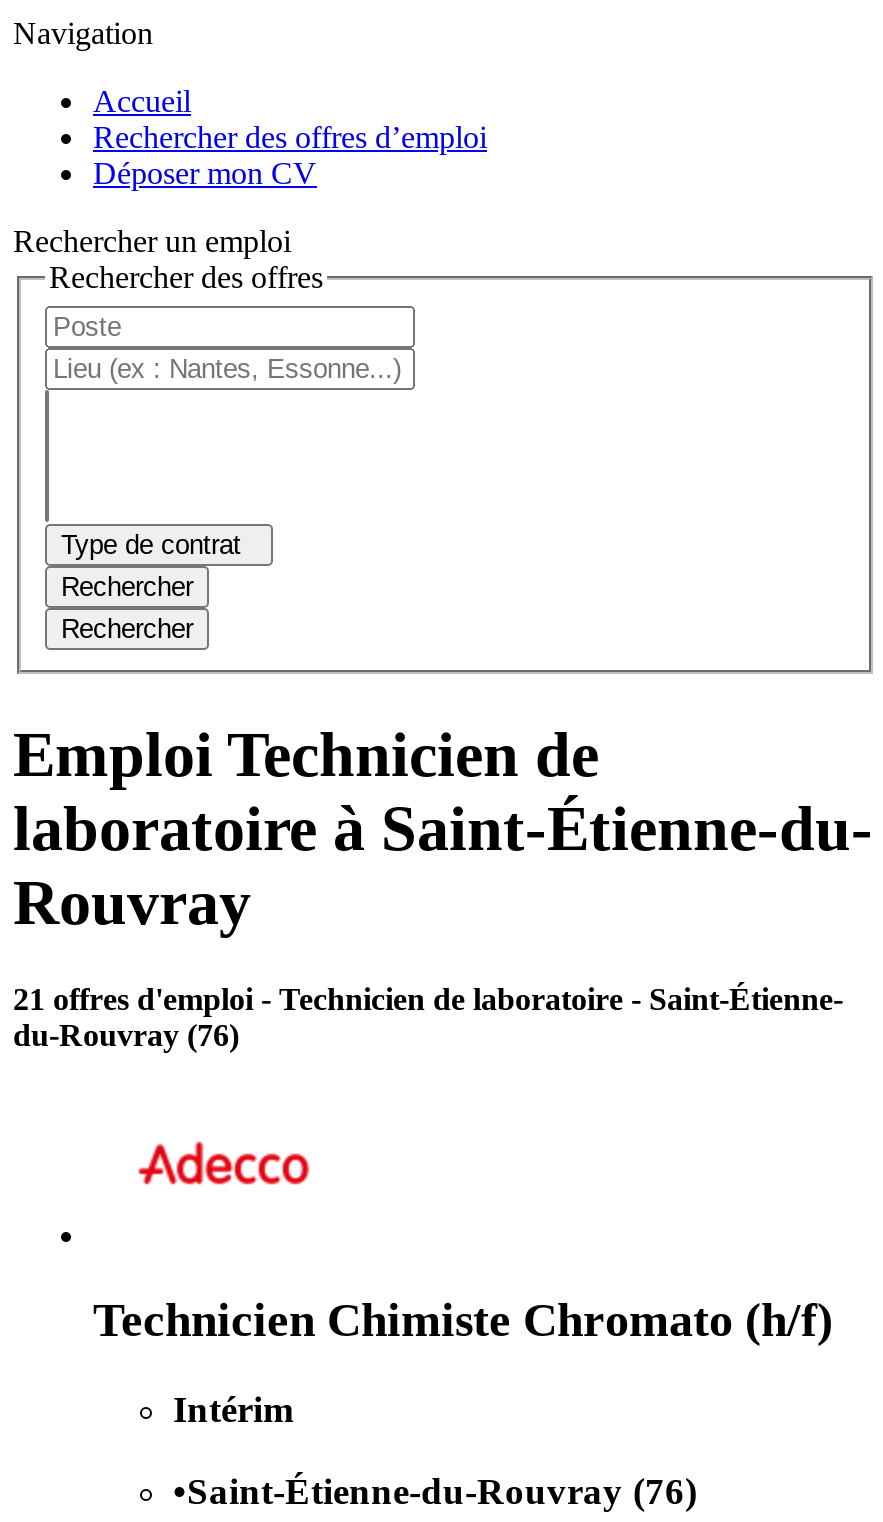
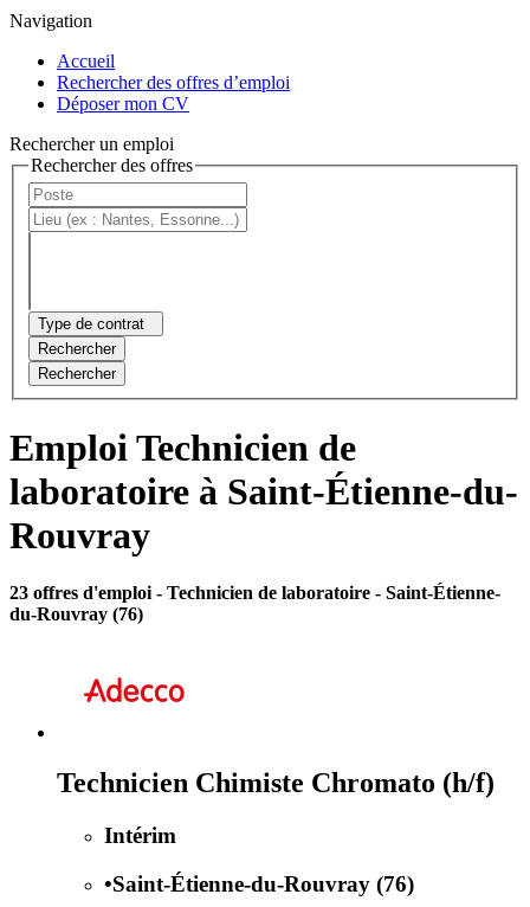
- 21 offres d'emploi - Technicien de laboratoire - Saint-Étienne-
+ 23 offres d'emploi - Technicien de laboratoire - Saint-Étienne-
